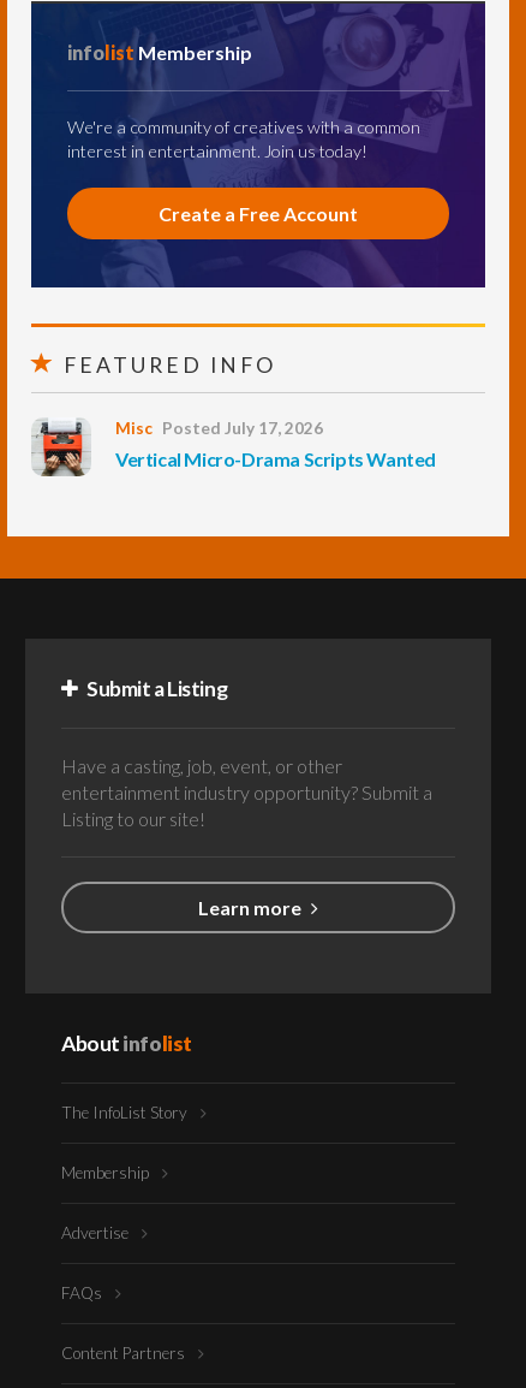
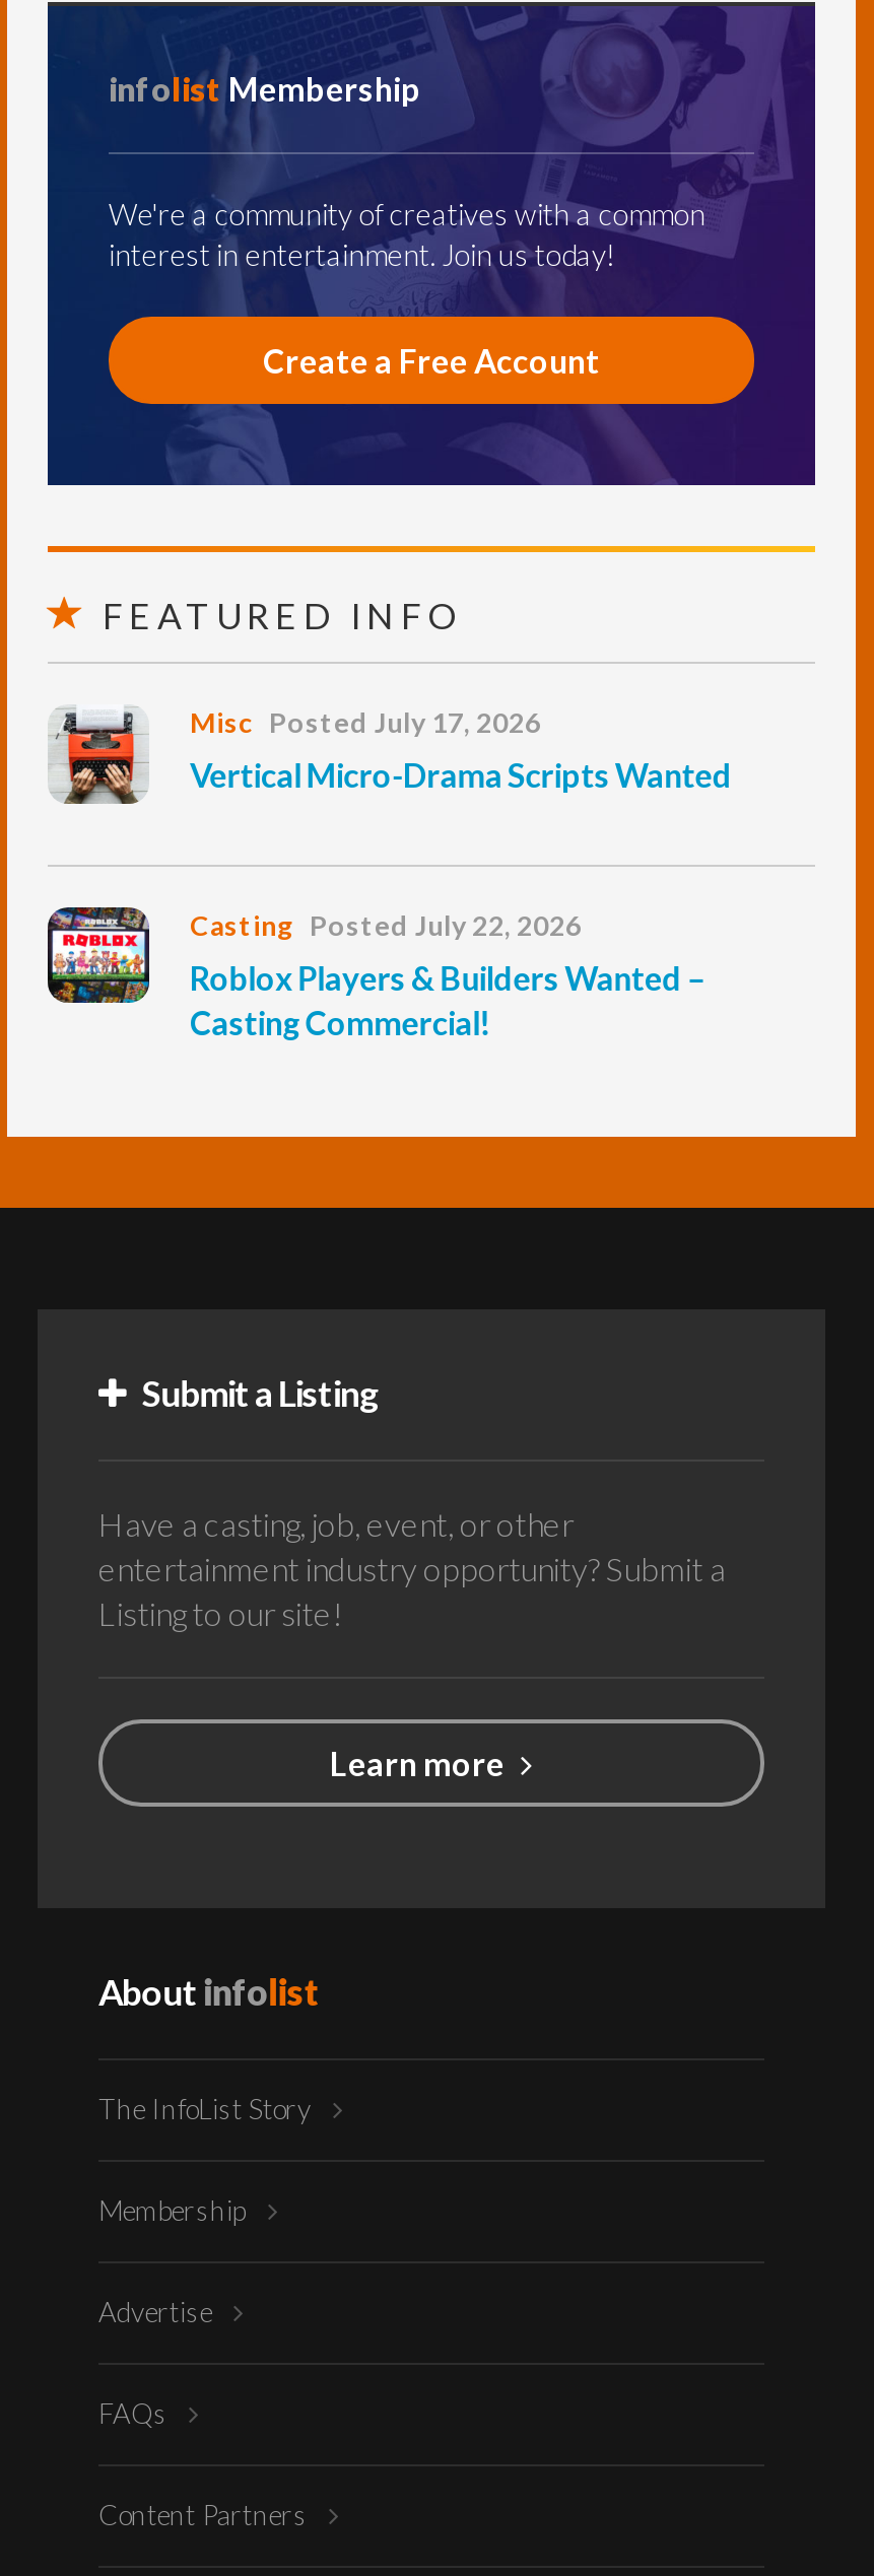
+ [image]
+ Casting Posted July 22, 2026
+ Roblox Players & Builders Wanted –
+ Casting Commercial!
